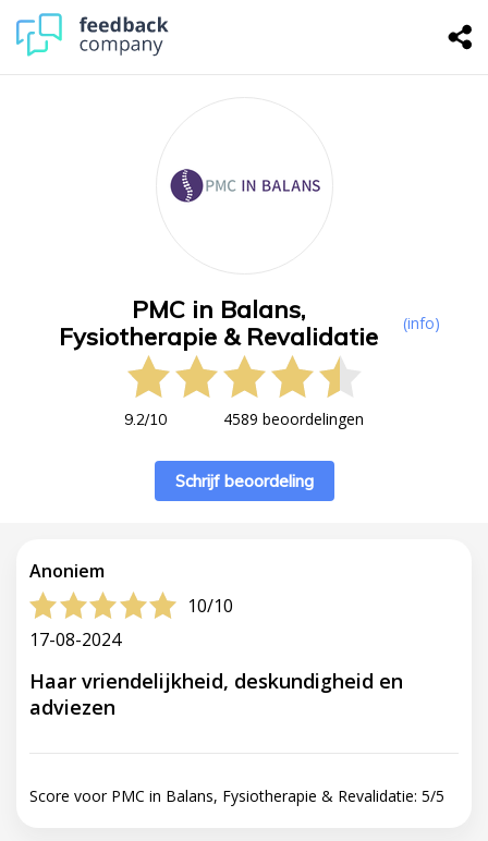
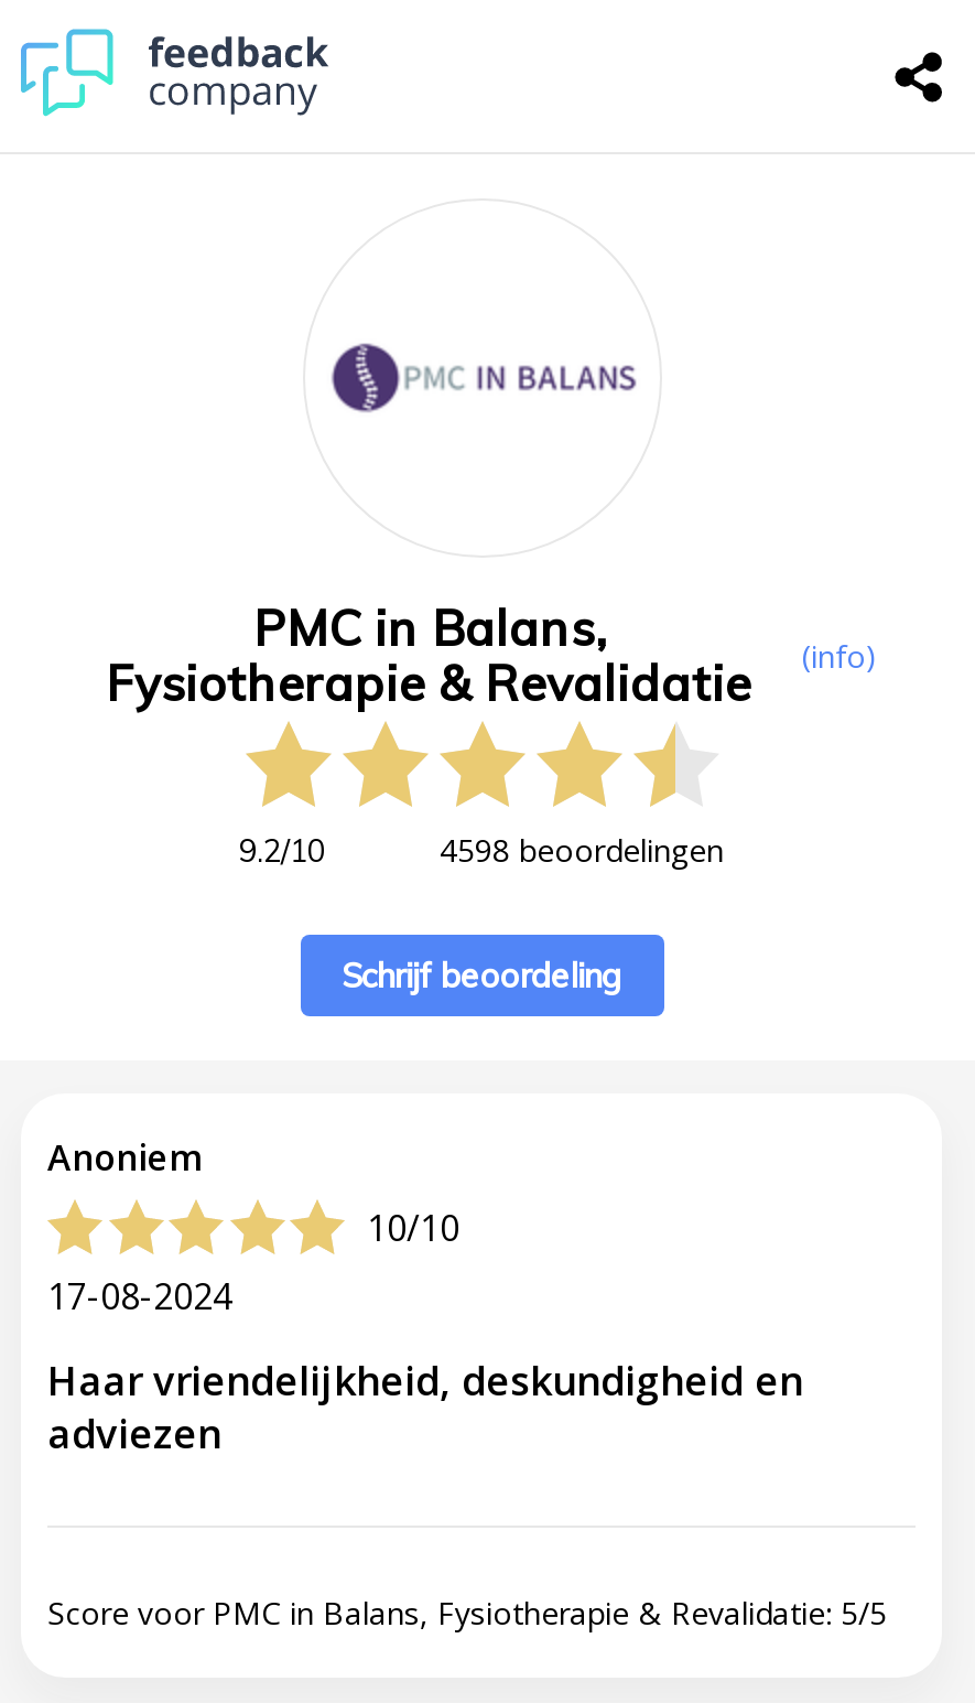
- 4589 beoordelingen
+ 4598 beoordelingen
